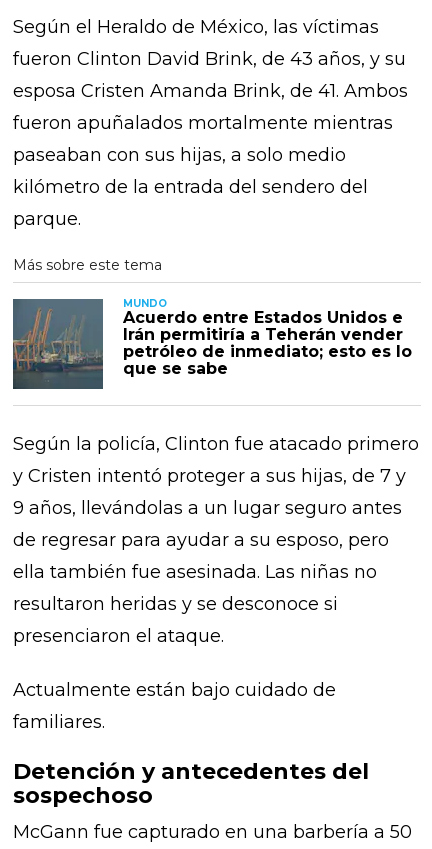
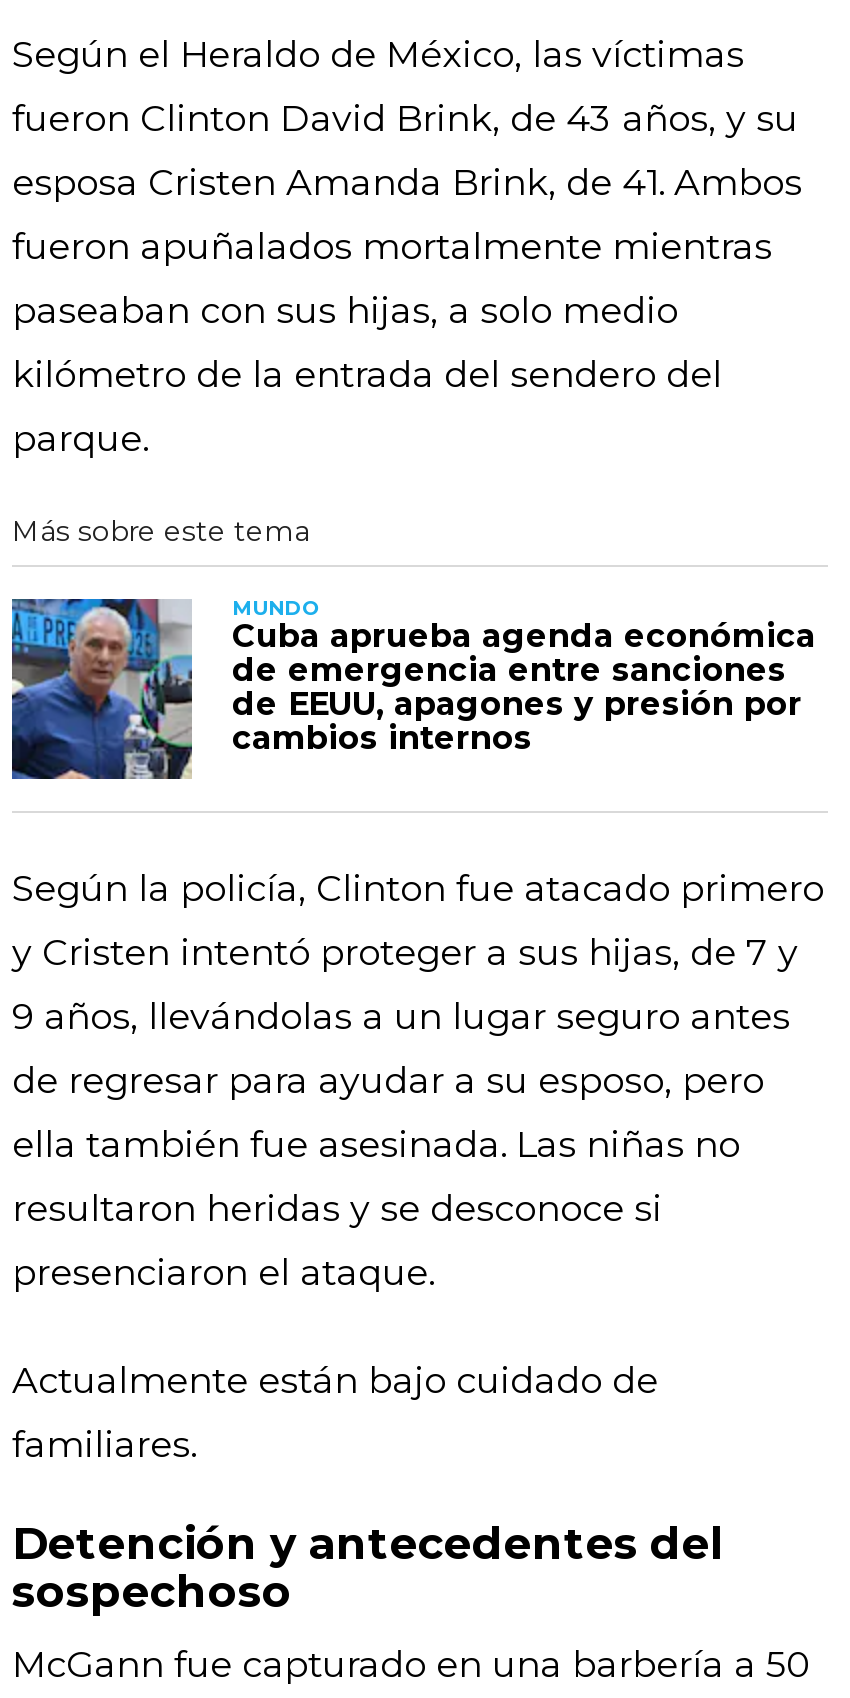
- [image]
- Acuerdo entre Estados Unidos e
- Irán permitiría a Teherán vender
- petróleo de inmediato; esto es lo
- que se sabe
+ [image]
+ Cuba aprueba agenda económica
+ de emergencia entre sanciones
+ de EEUU, apagones y presión por
+ cambios internos
